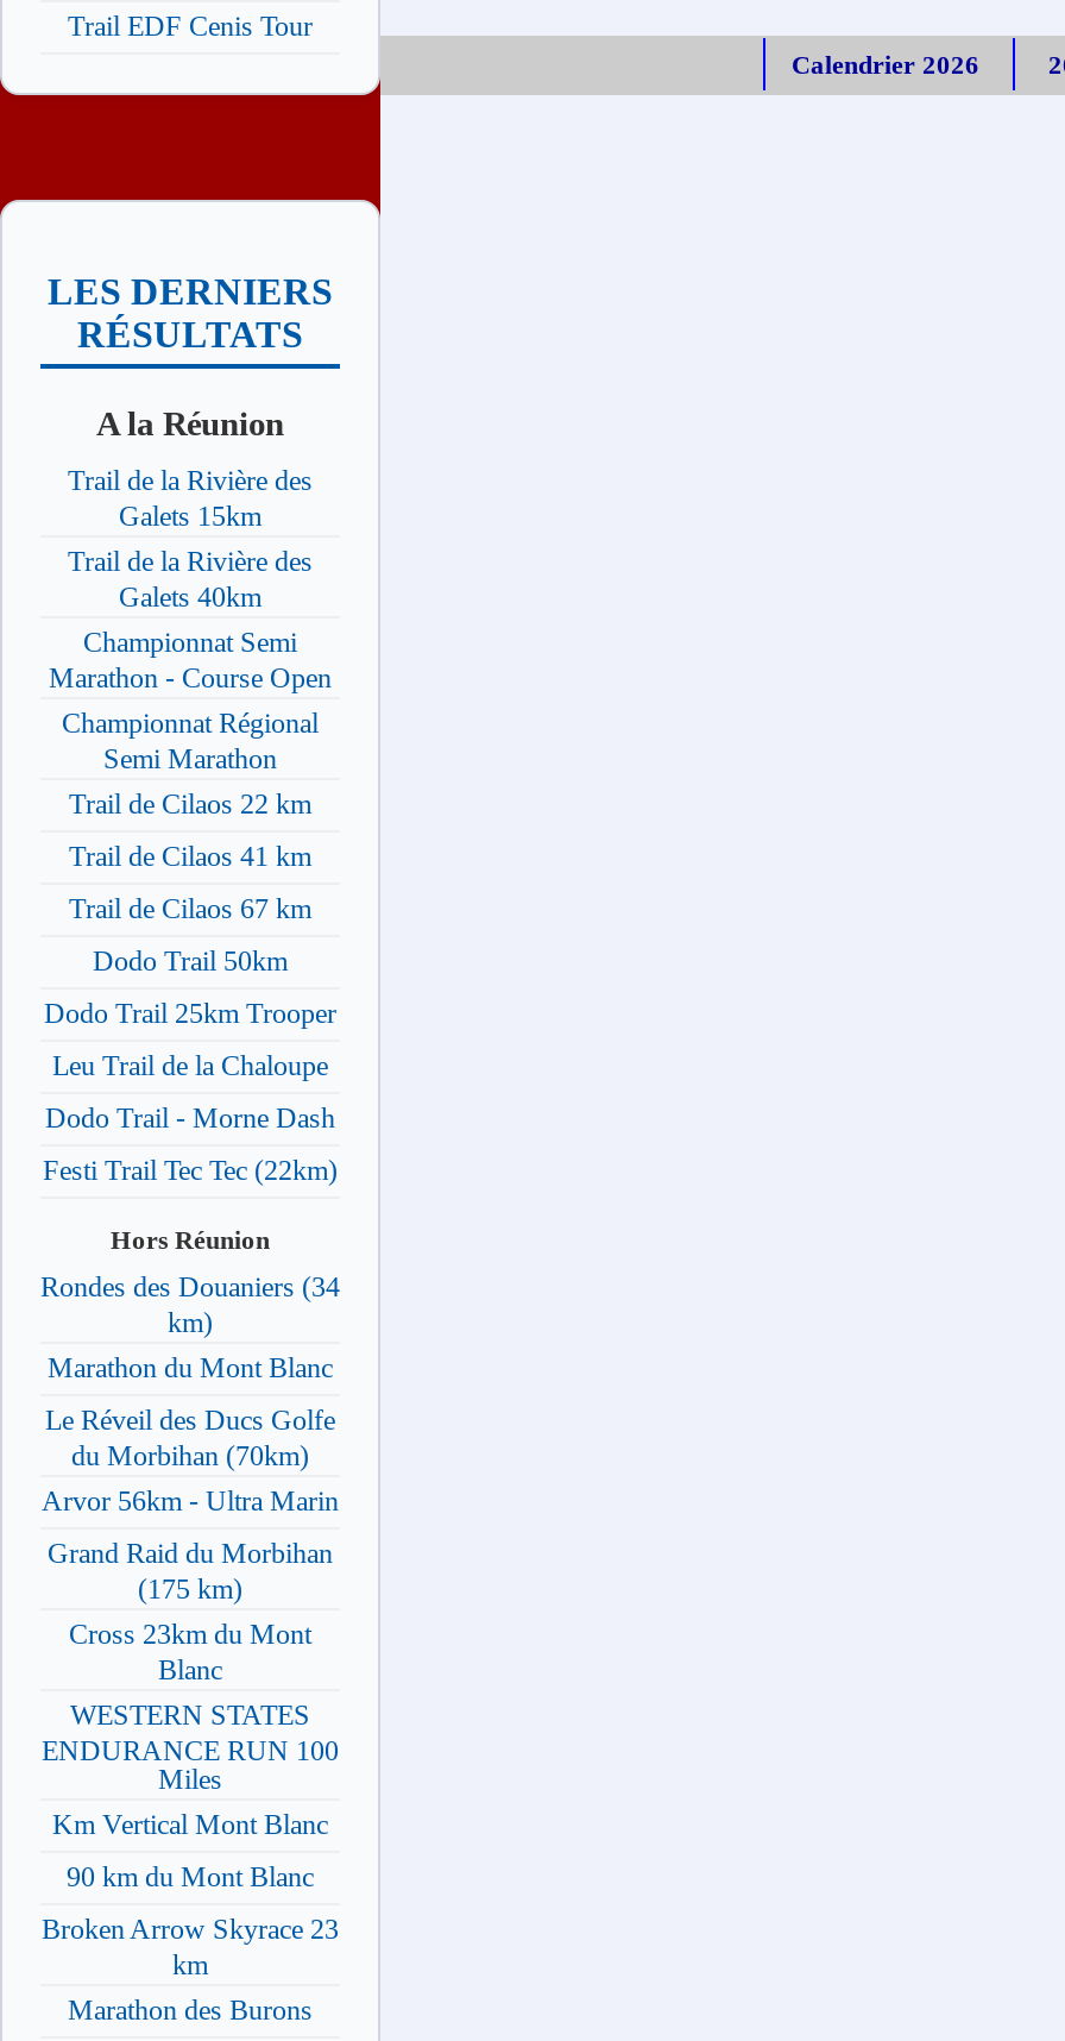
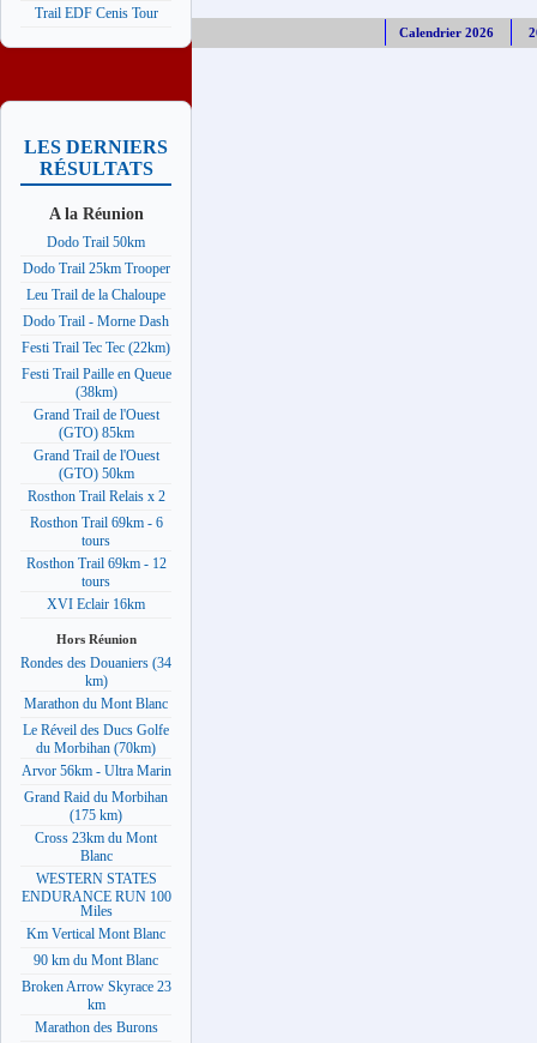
- Trail de la Rivière des
- Galets 15km
- Trail de la Rivière des
- Galets 40km
- Championnat Semi
- Marathon - Course Open
- Championnat Régional
- Semi Marathon
- Trail de Cilaos 22 km
- Trail de Cilaos 41 km
- Trail de Cilaos 67 km

moved up: Dodo Trail 50km | Dodo Trail 25km Trooper | Leu Trail de la Chaloupe | Dodo Trail - Morne Dash | Festi Trail Tec Tec (22km)

+ Festi Trail Paille en Queue
+ (38km)
+ Grand Trail de l'Ouest
+ (GTO) 85km
+ Grand Trail de l'Ouest
+ (GTO) 50km
+ Rosthon Trail Relais x 2
+ Rosthon Trail 69km - 6
+ tours
+ Rosthon Trail 69km - 12
+ tours
+ XVI Eclair 16km
